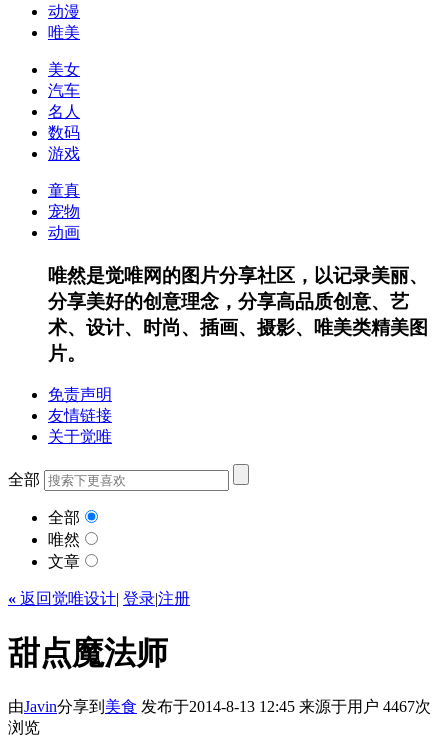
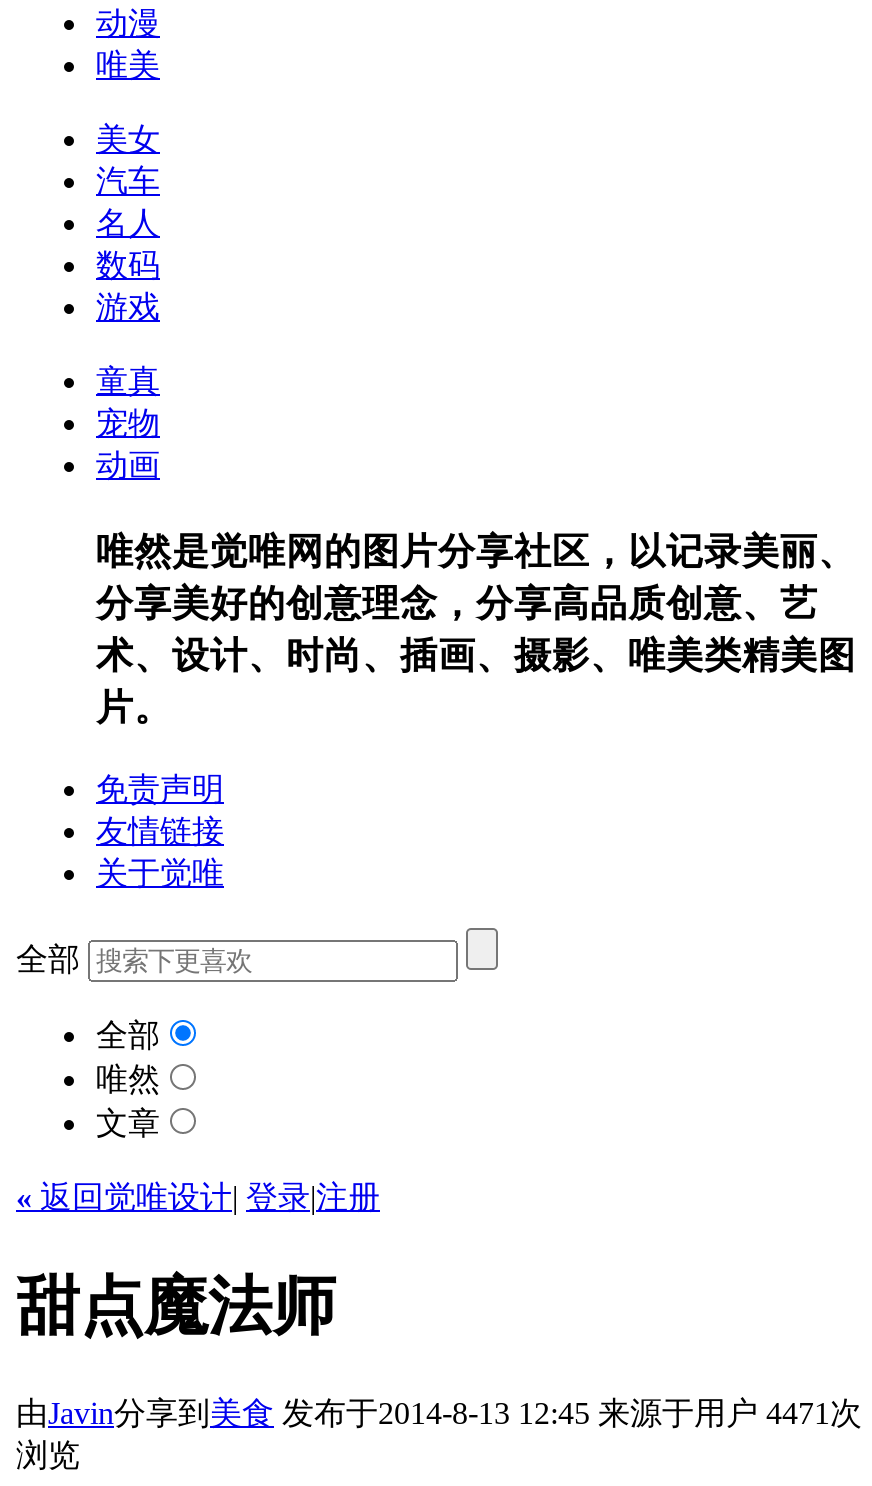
- 由Javin分享到美食 发布于2014-8-13 12:45 来源于用户 4467次
+ 由Javin分享到美食 发布于2014-8-13 12:45 来源于用户 4471次
